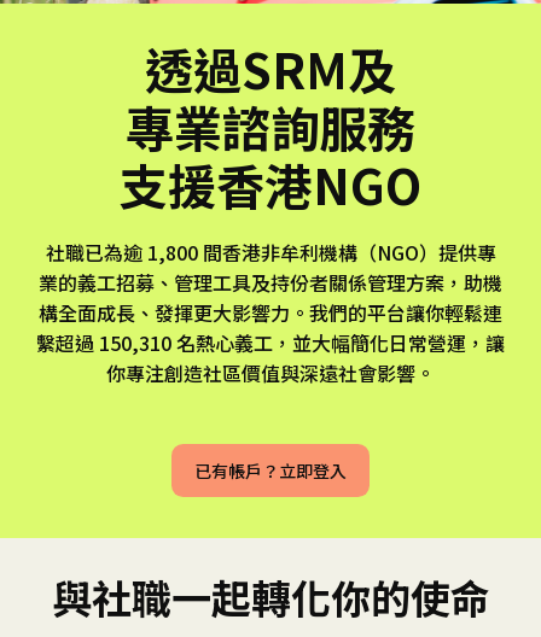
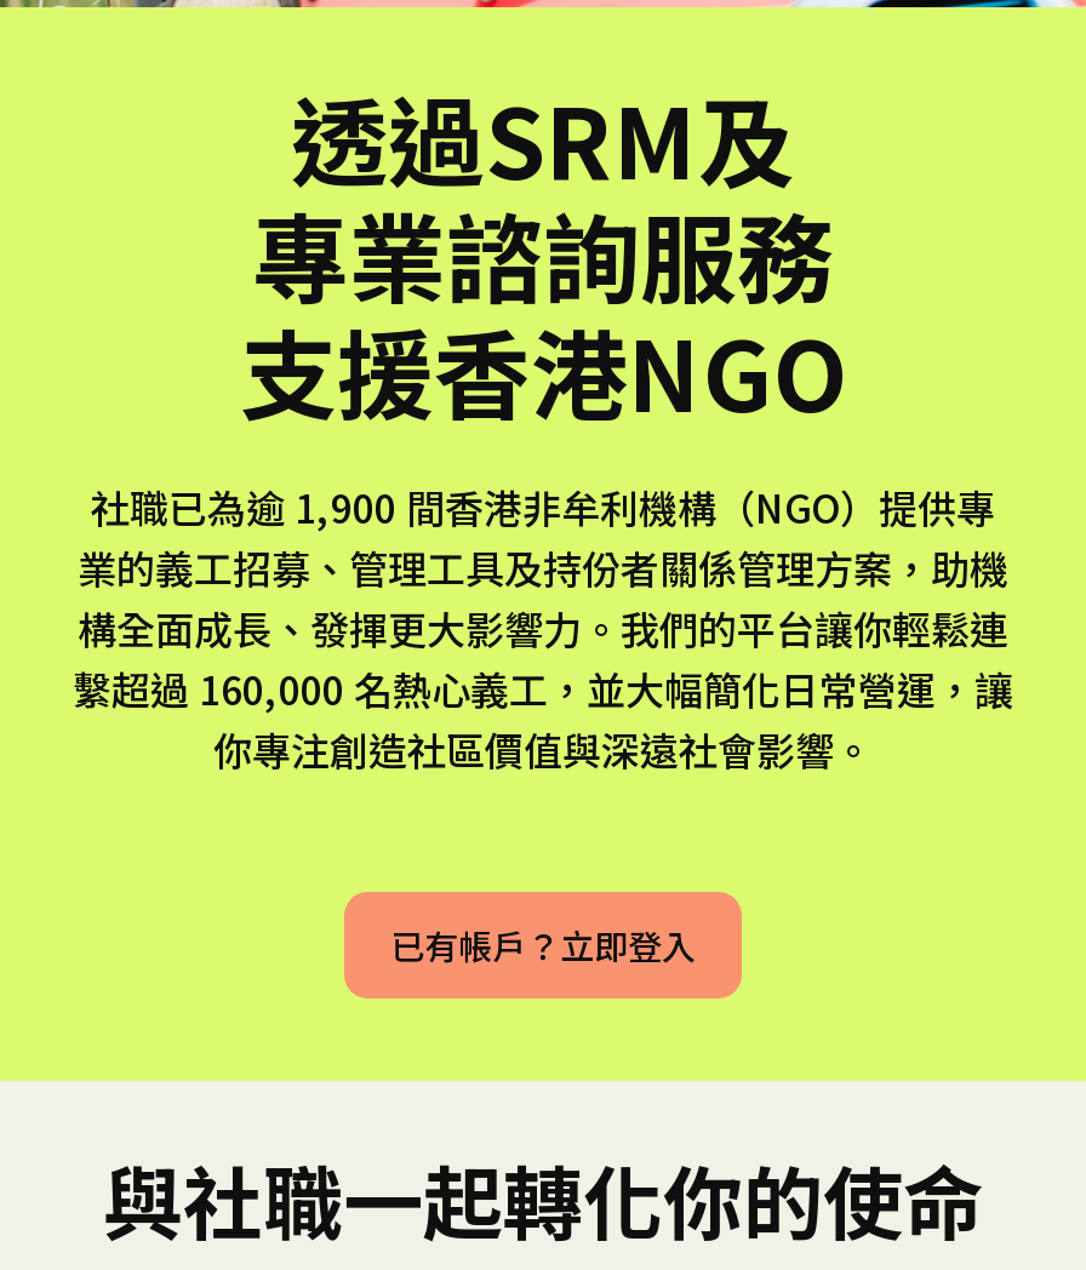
- 社職已為逾 1,800 間香港非牟利機構（NGO）提供專
+ 社職已為逾 1,900 間香港非牟利機構（NGO）提供專

- 繫超過 150,310 名熱心義工，並大幅簡化日常營運，讓
+ 繫超過 160,000 名熱心義工，並大幅簡化日常營運，讓
